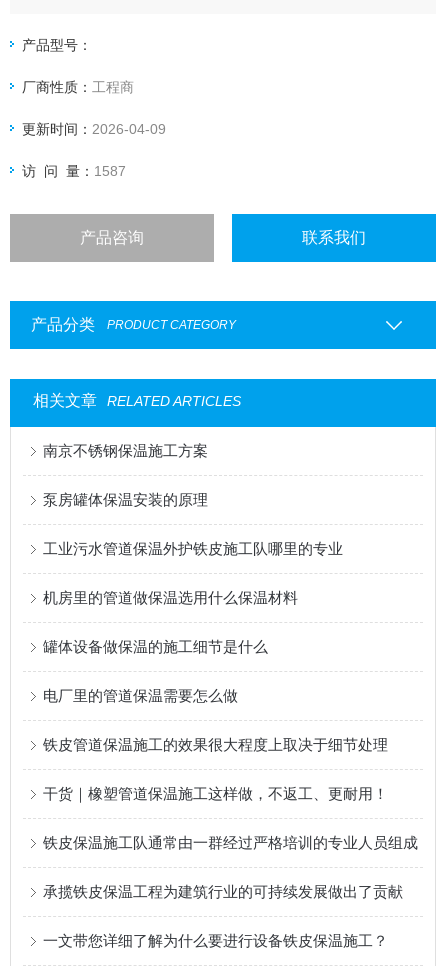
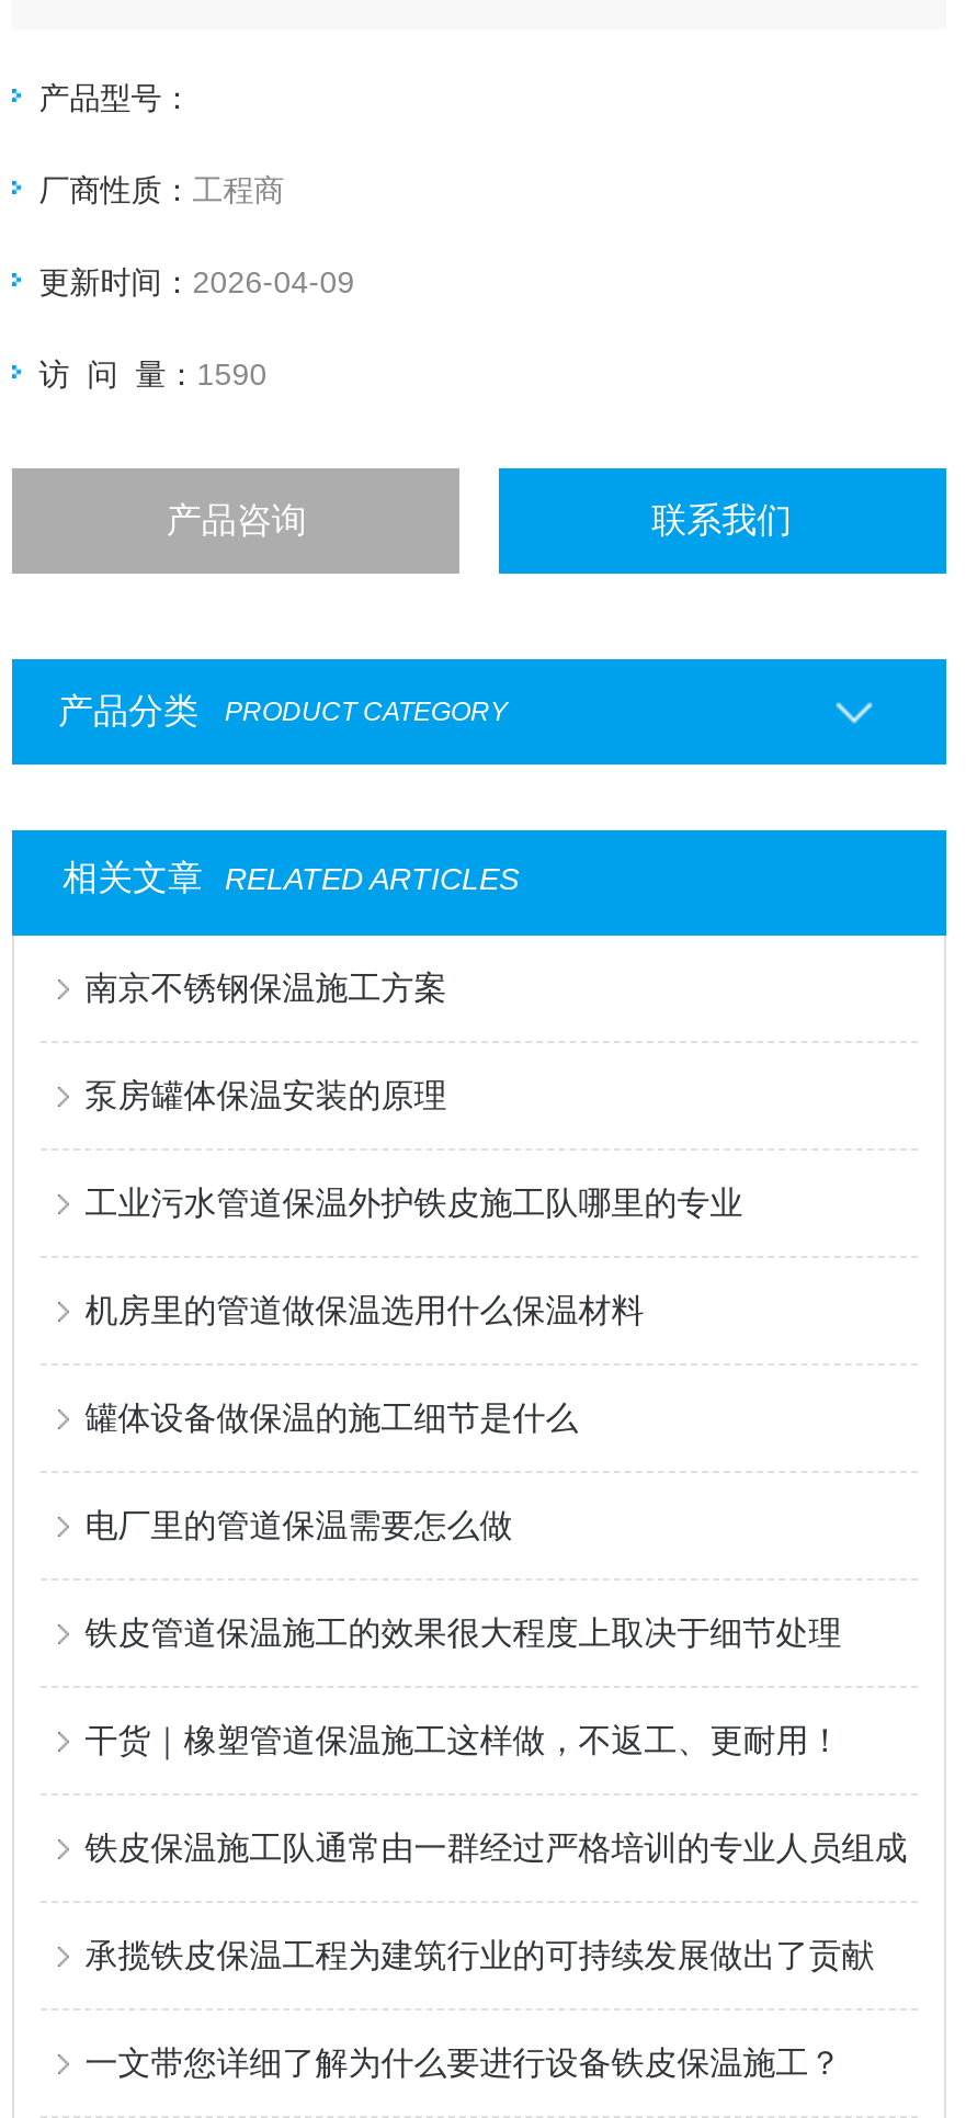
- 访 问 量：1587
+ 访 问 量：1590
